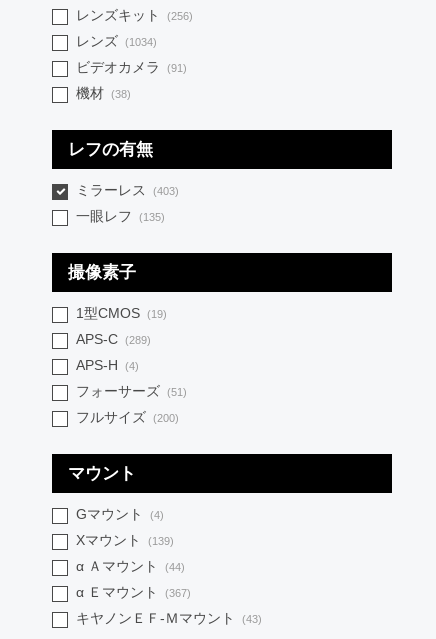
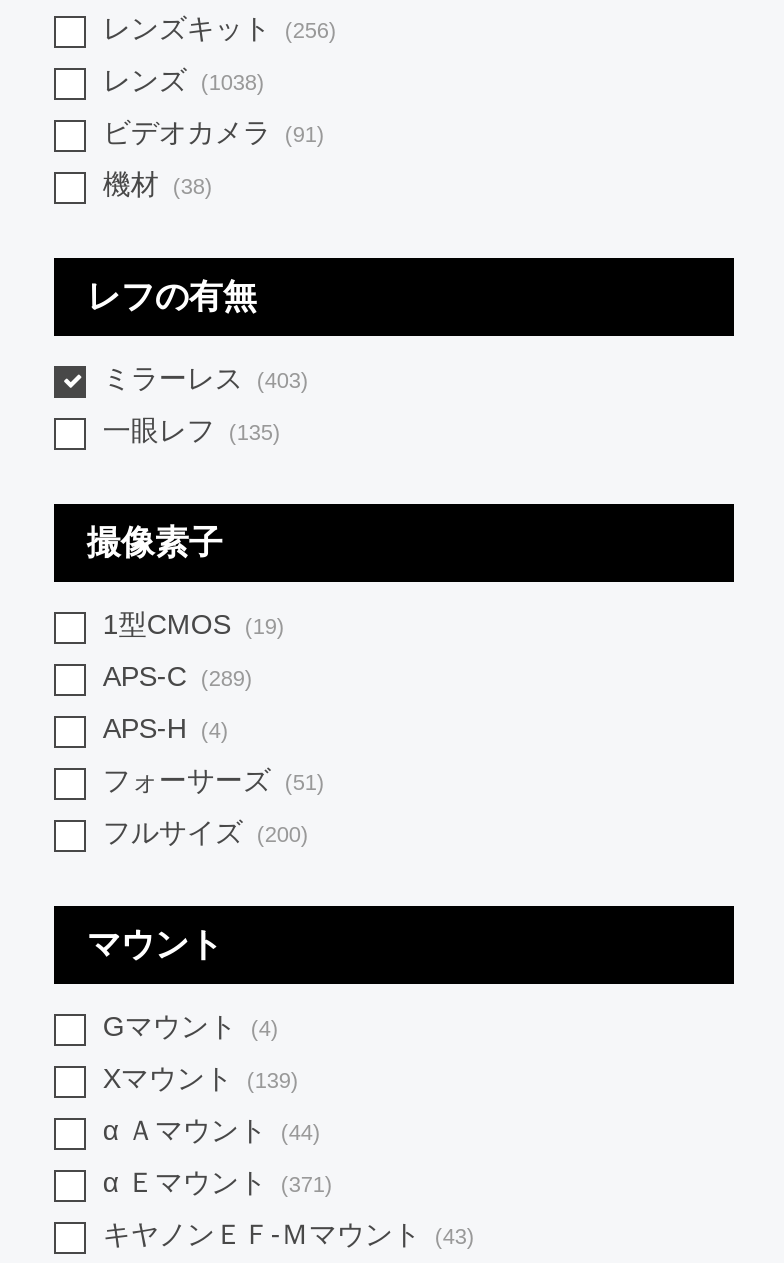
- レンズ (1034)
+ レンズ (1038)

- α Ｅマウント (367)
+ α Ｅマウント (371)
